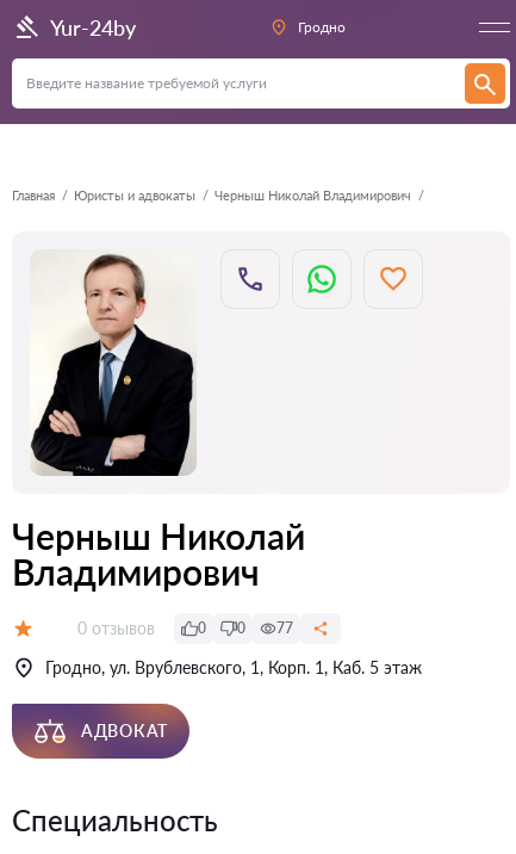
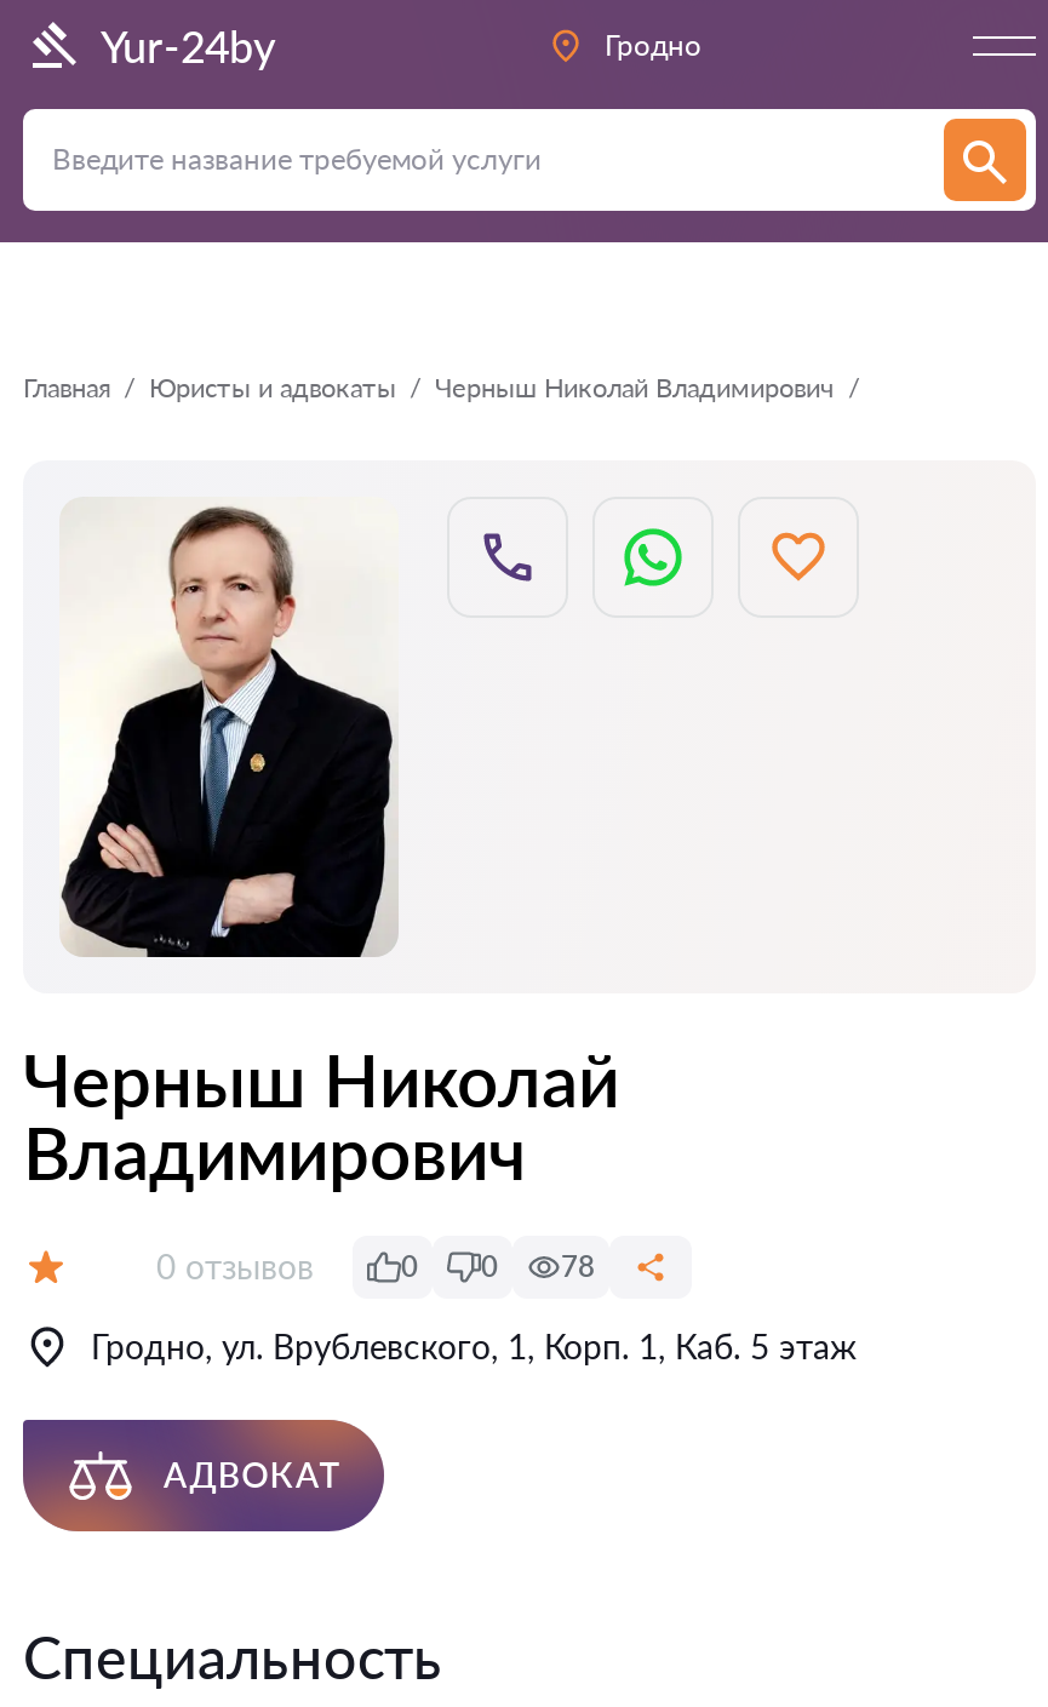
- 77
+ 78
